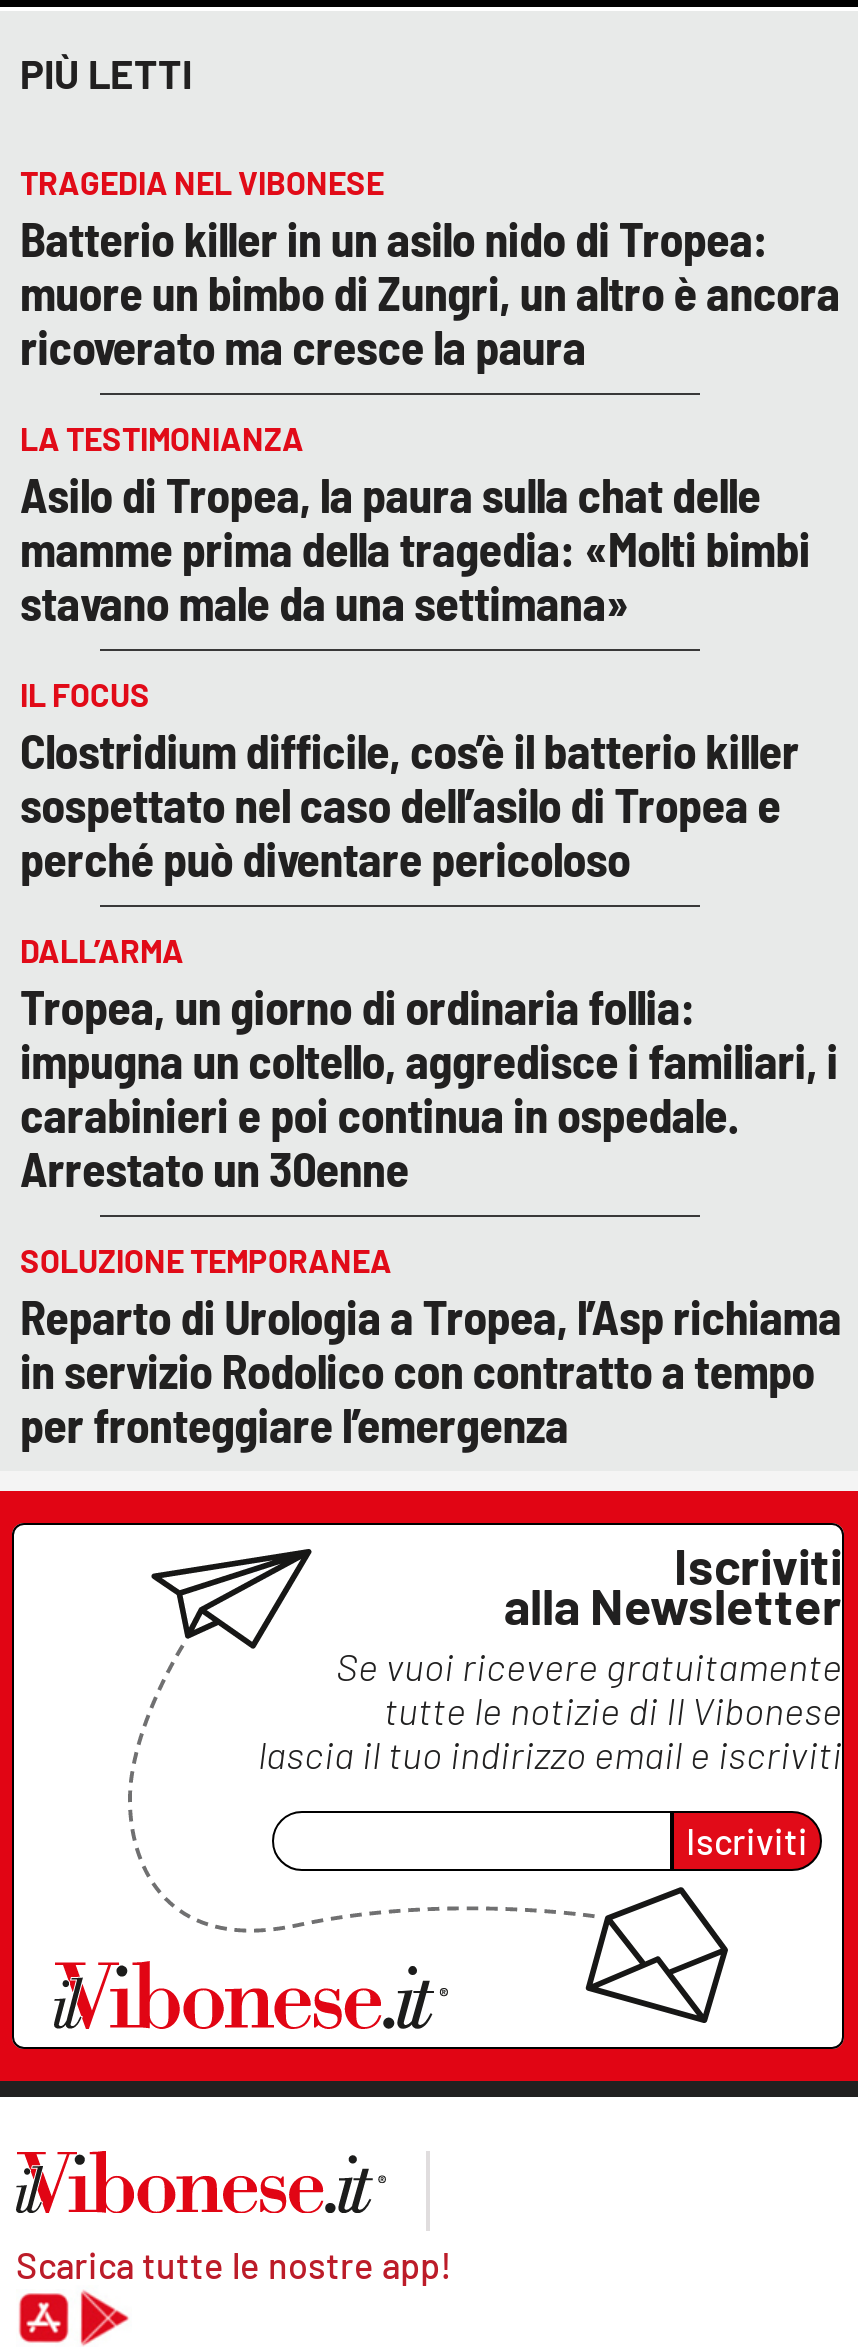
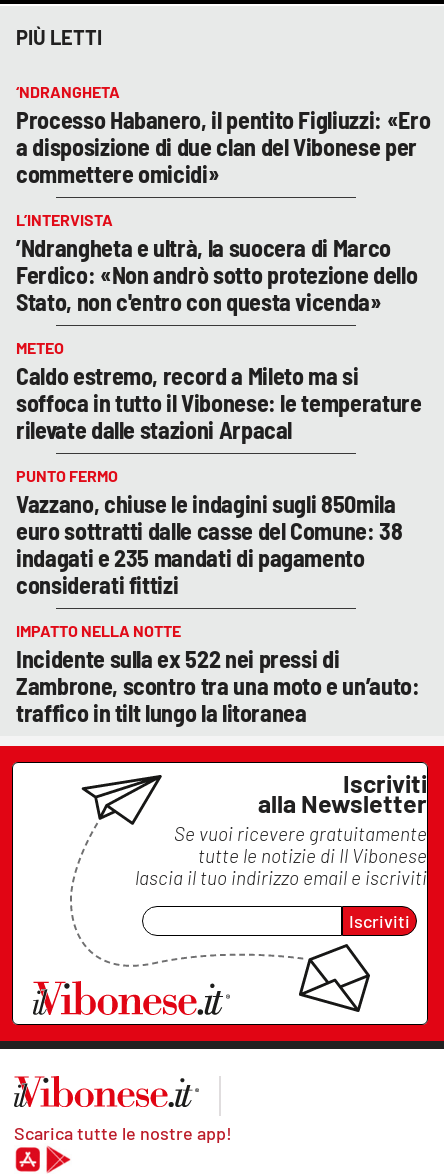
- TRAGEDIA NEL VIBONESE
- Batterio killer in un asilo nido di Tropea:
- muore un bimbo di Zungri, un altro è ancora
- ricoverato ma cresce la paura
+ ‘NDRANGHETA
+ Processo Habanero, il pentito Figliuzzi: «Ero
+ a disposizione di due clan del Vibonese per
+ commettere omicidi»

- LA TESTIMONIANZA
- Asilo di Tropea, la paura sulla chat delle
- mamme prima della tragedia: «Molti bimbi
- stavano male da una settimana»
+ L’INTERVISTA
+ ’Ndrangheta e ultrà, la suocera di Marco
+ Ferdico: «Non andrò sotto protezione dello
+ Stato, non c'entro con questa vicenda»

- IL FOCUS
- Clostridium difficile, cos’è il batterio killer
- sospettato nel caso dell’asilo di Tropea e
- perché può diventare pericoloso
+ METEO
+ Caldo estremo, record a Mileto ma si
+ soffoca in tutto il Vibonese: le temperature
+ rilevate dalle stazioni Arpacal

- DALL’ARMA
- Tropea, un giorno di ordinaria follia:
- impugna un coltello, aggredisce i familiari, i
- carabinieri e poi continua in ospedale.
- Arrestato un 30enne
+ PUNTO FERMO
+ Vazzano, chiuse le indagini sugli 850mila
+ euro sottratti dalle casse del Comune: 38
+ indagati e 235 mandati di pagamento
+ considerati fittizi

- SOLUZIONE TEMPORANEA
- Reparto di Urologia a Tropea, l’Asp richiama
- in servizio Rodolico con contratto a tempo
- per fronteggiare l’emergenza
+ IMPATTO NELLA NOTTE
+ Incidente sulla ex 522 nei pressi di
+ Zambrone, scontro tra una moto e un’auto:
+ traffico in tilt lungo la litoranea
